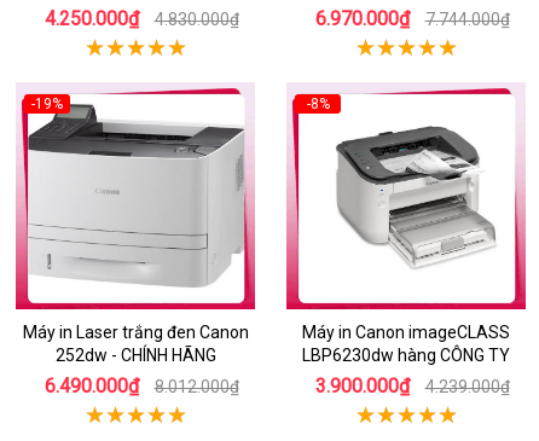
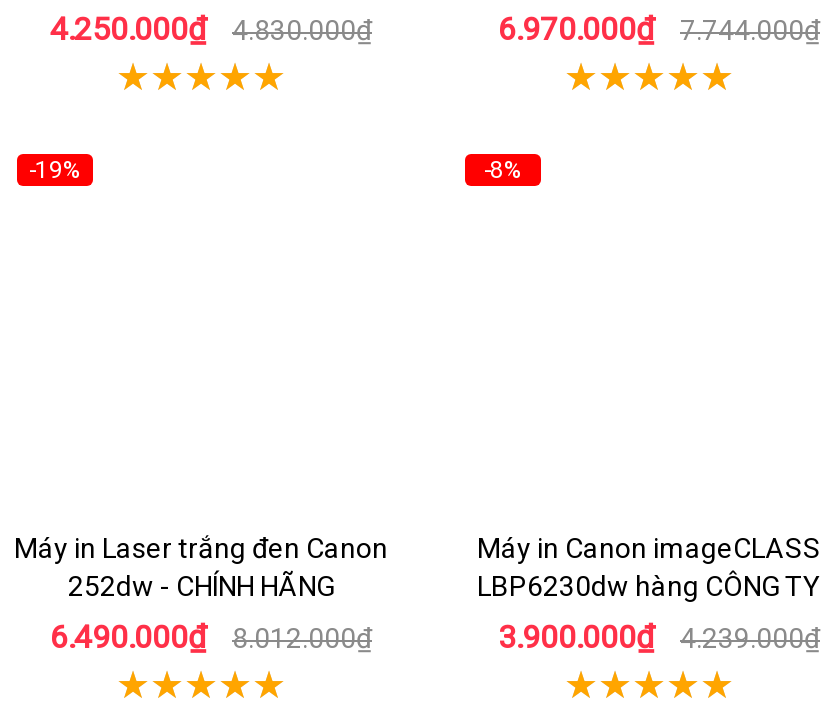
- [image]

- [image]
